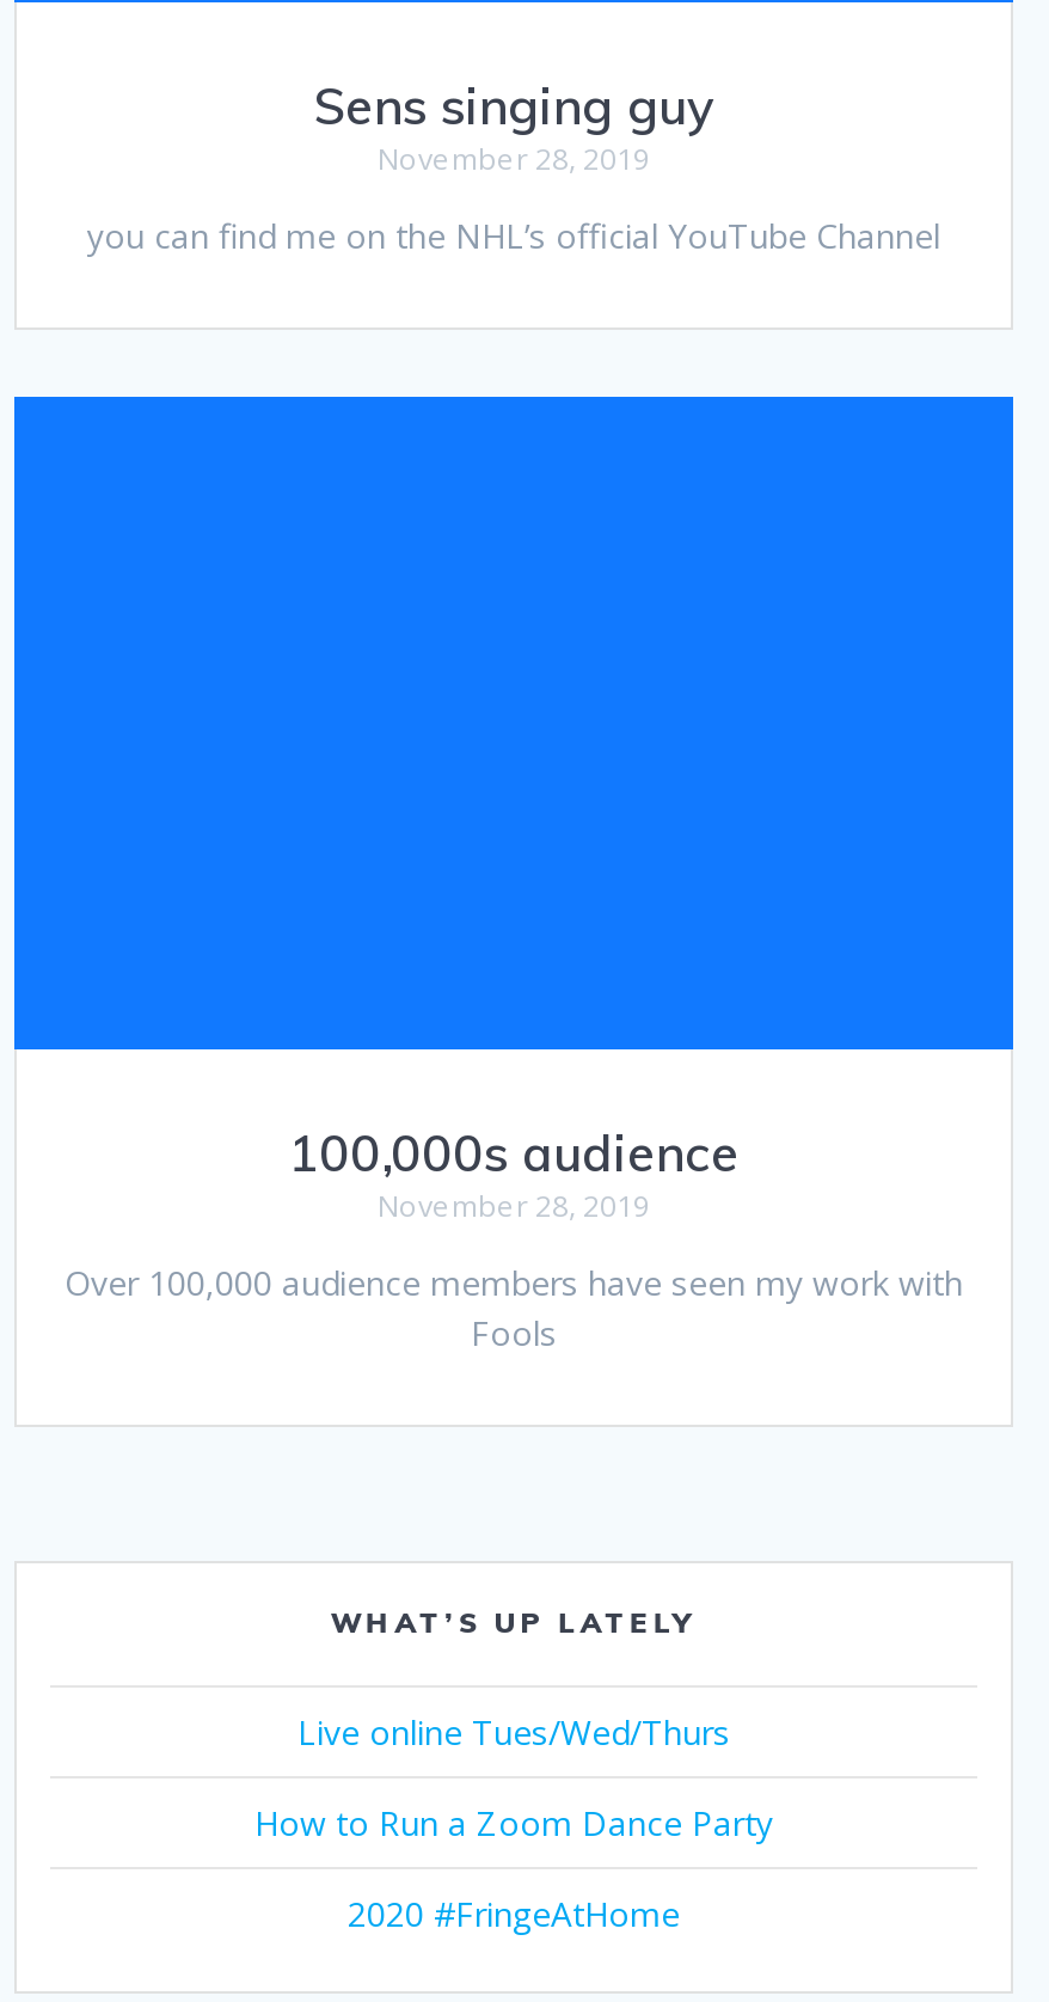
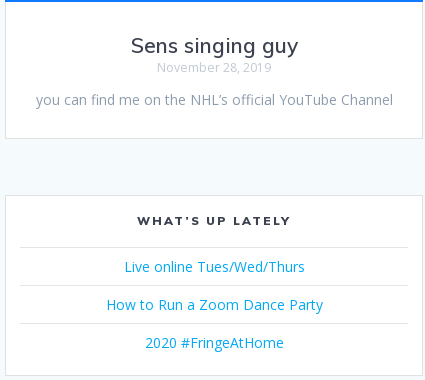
- 100,000s audience
- November 28, 2019
- Over 100,000 audience members have seen my work with
- Fools
